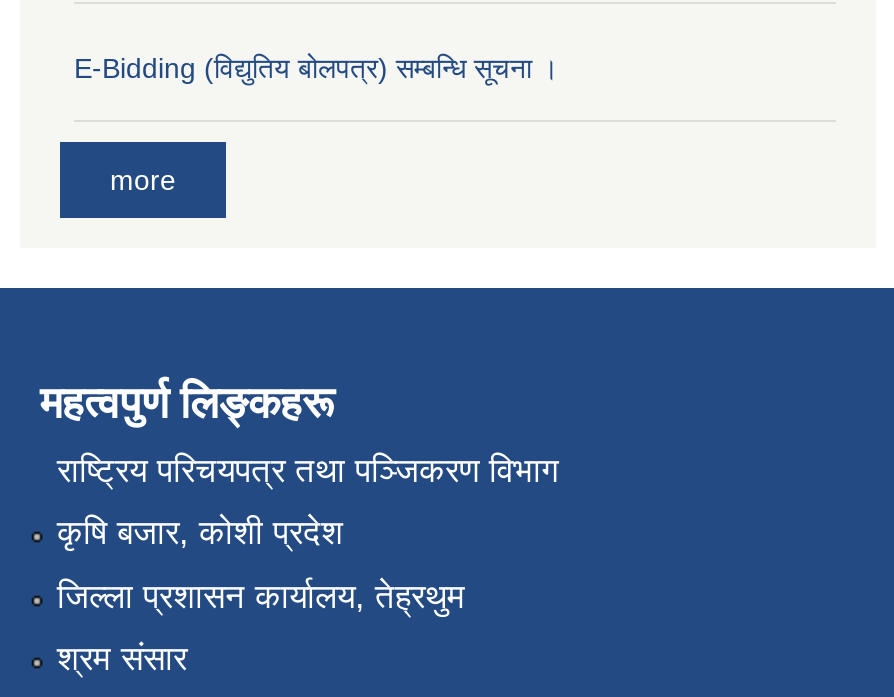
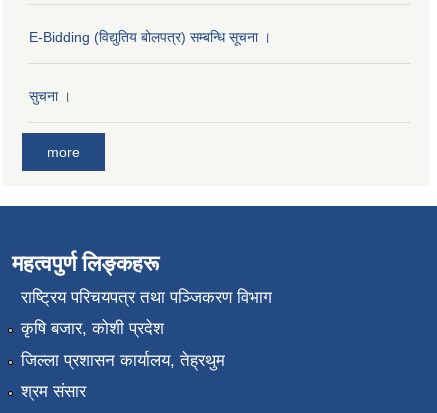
+ सुचना ।
